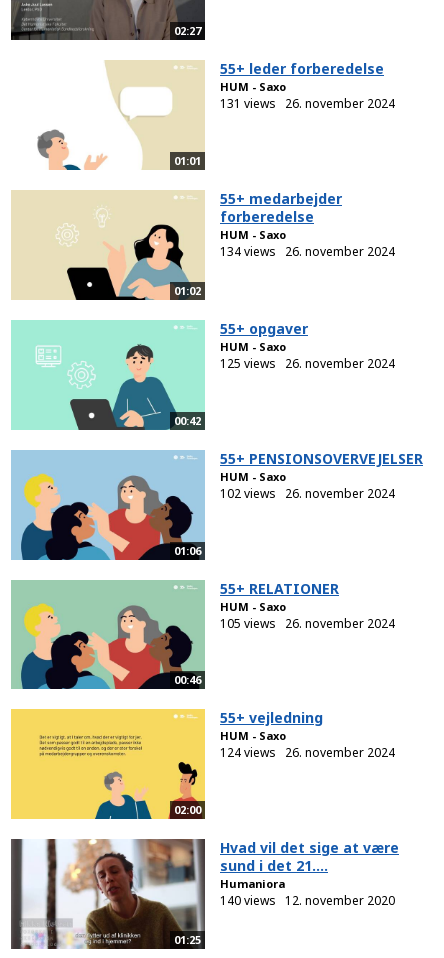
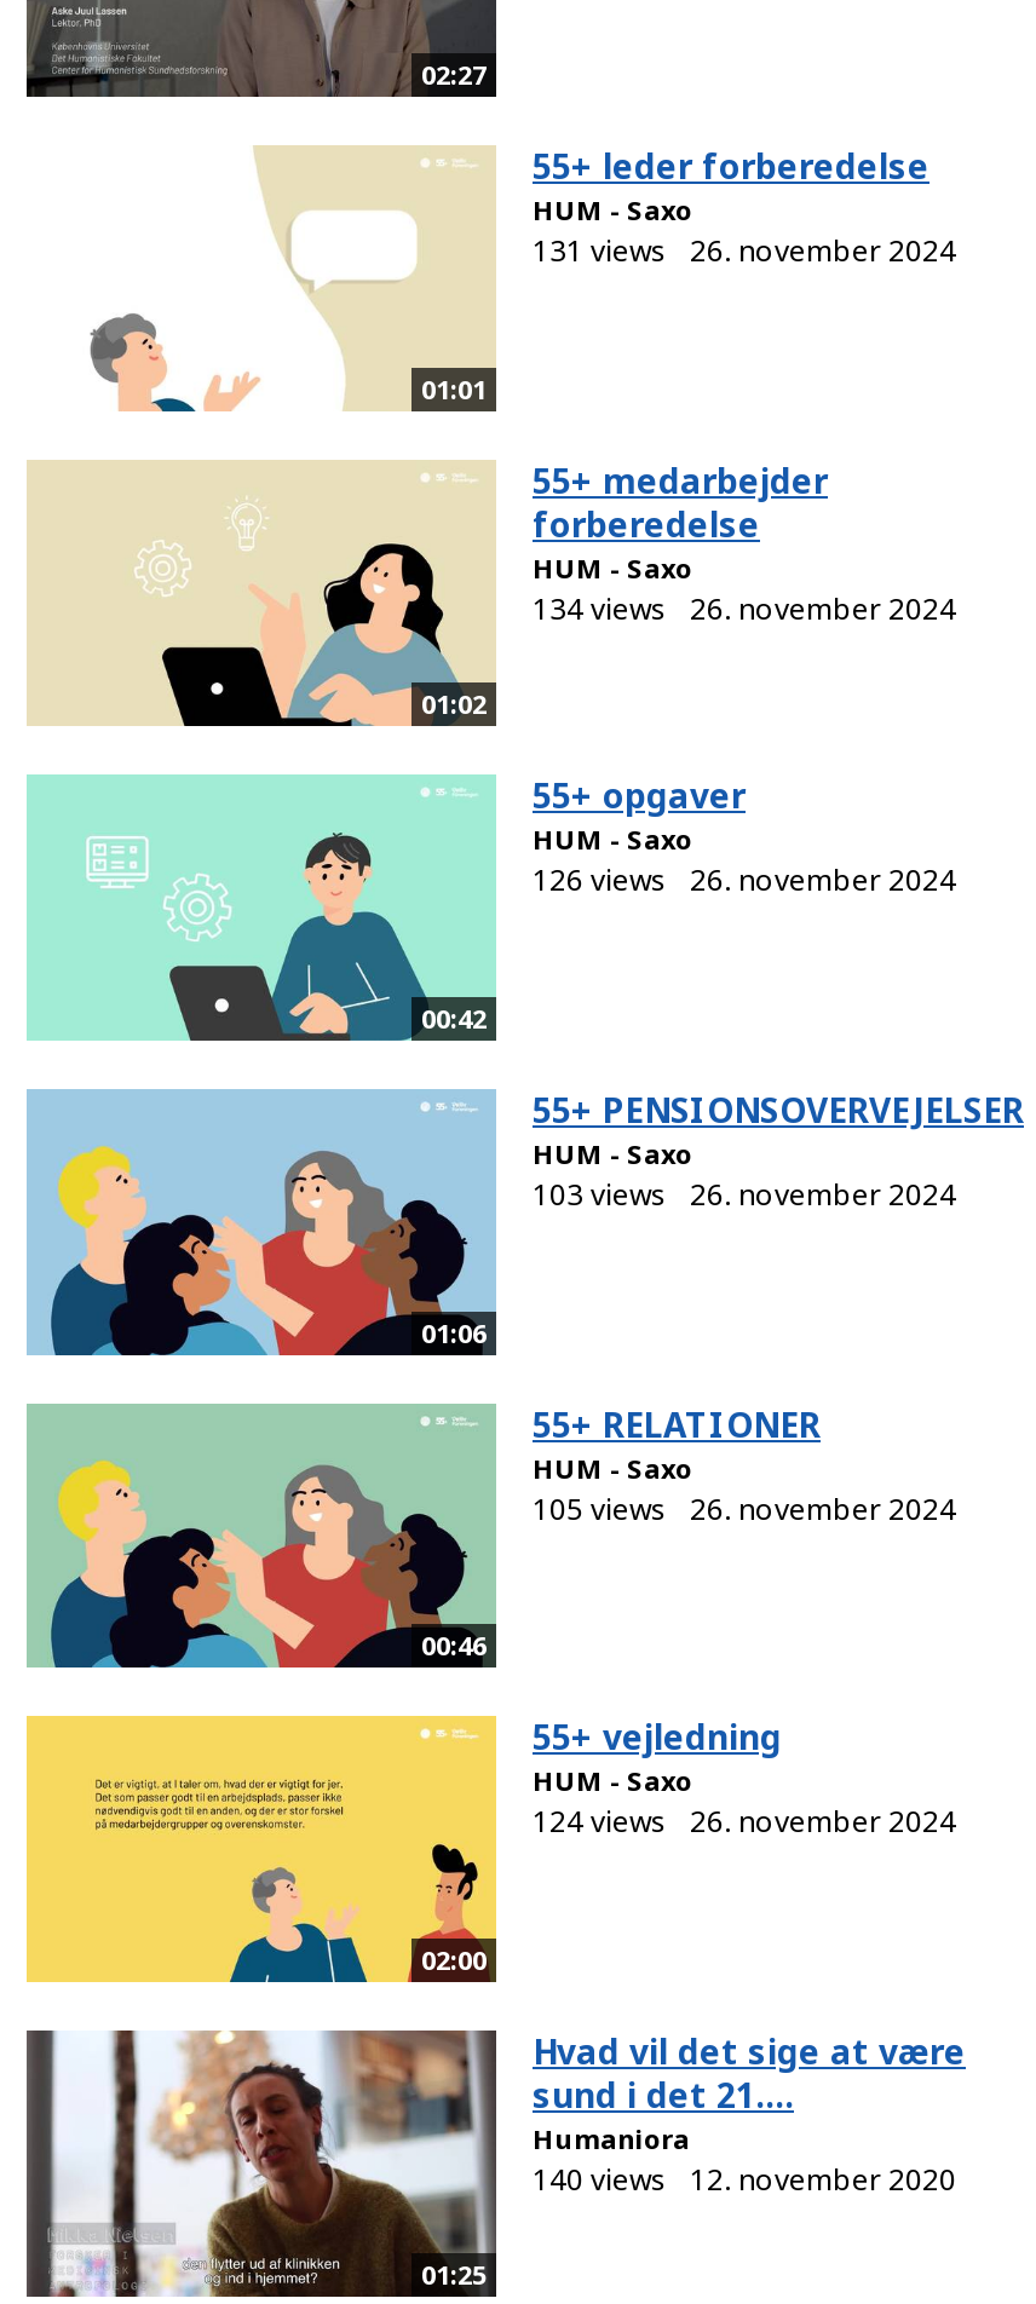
- 125 views 26. november 2024
+ 126 views 26. november 2024

- 102 views 26. november 2024
+ 103 views 26. november 2024
